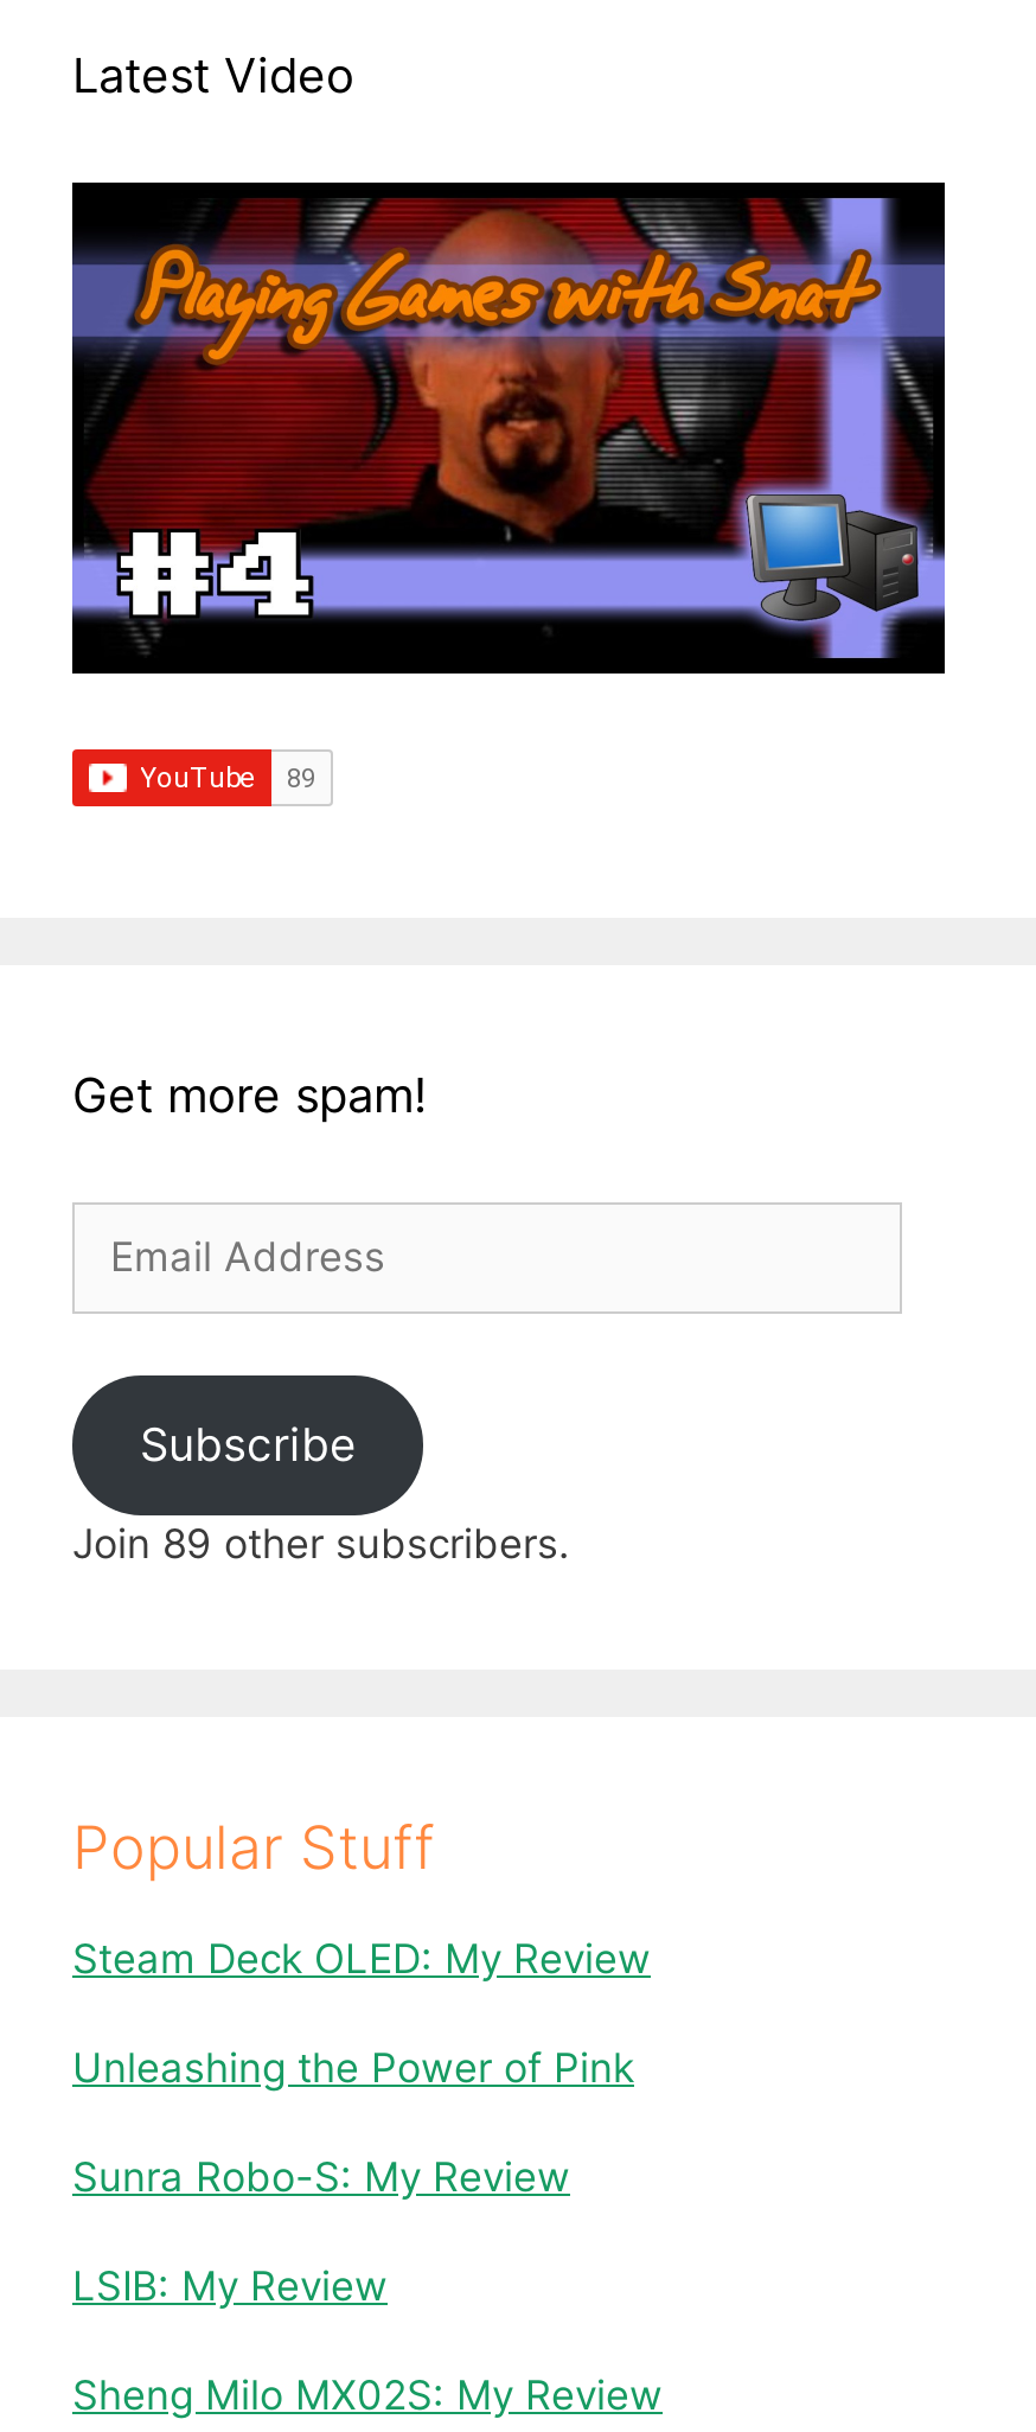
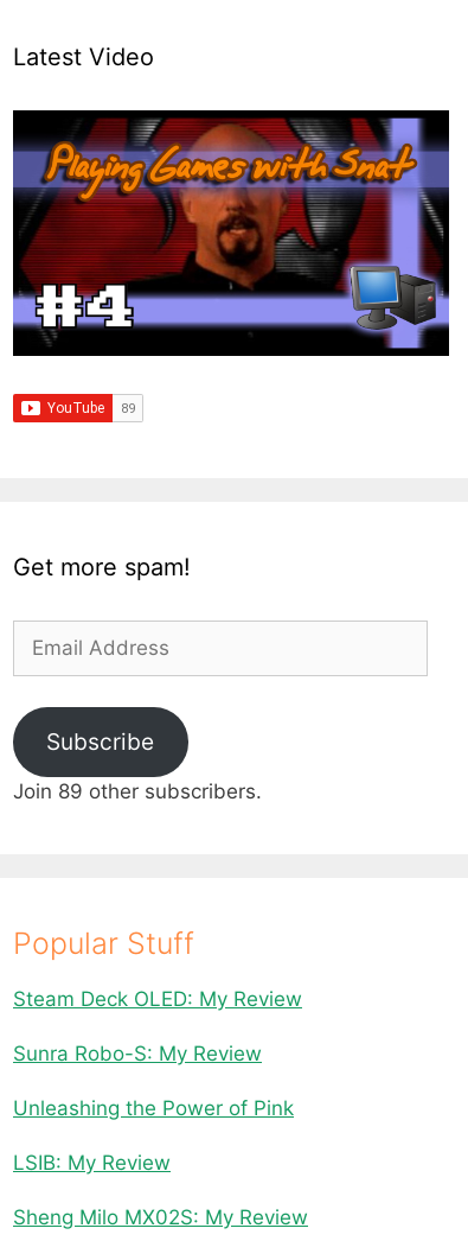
moved down: Unleashing the Power of Pink

moved up: Sunra Robo-S: My Review
